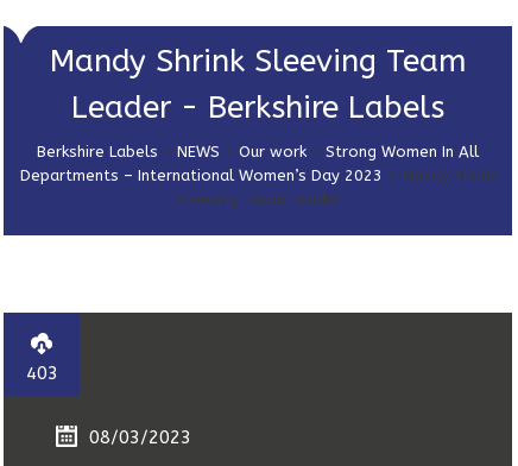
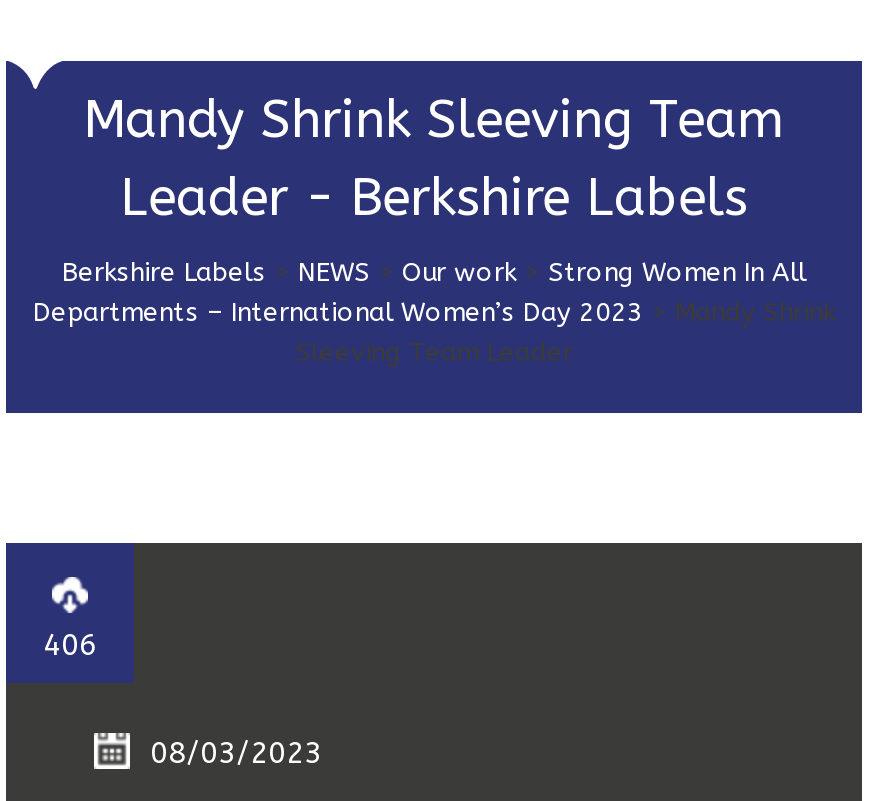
- 403
+ 406
